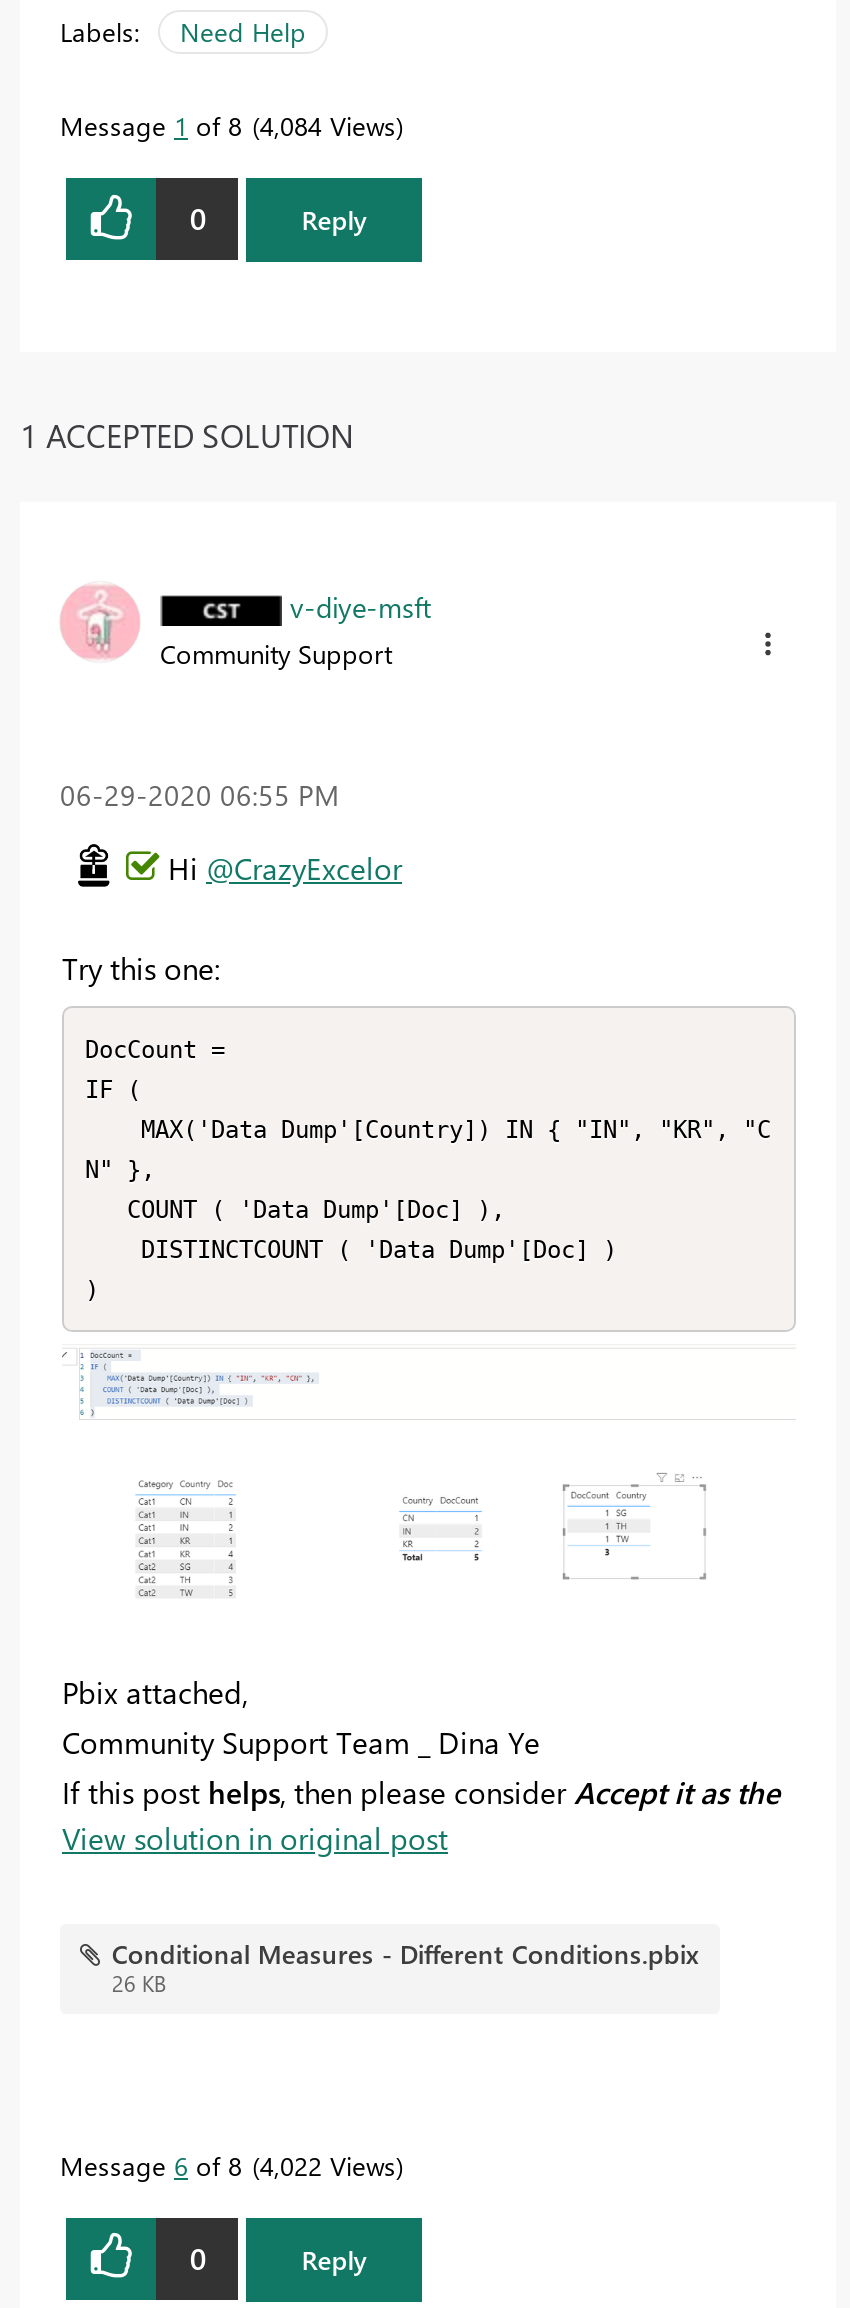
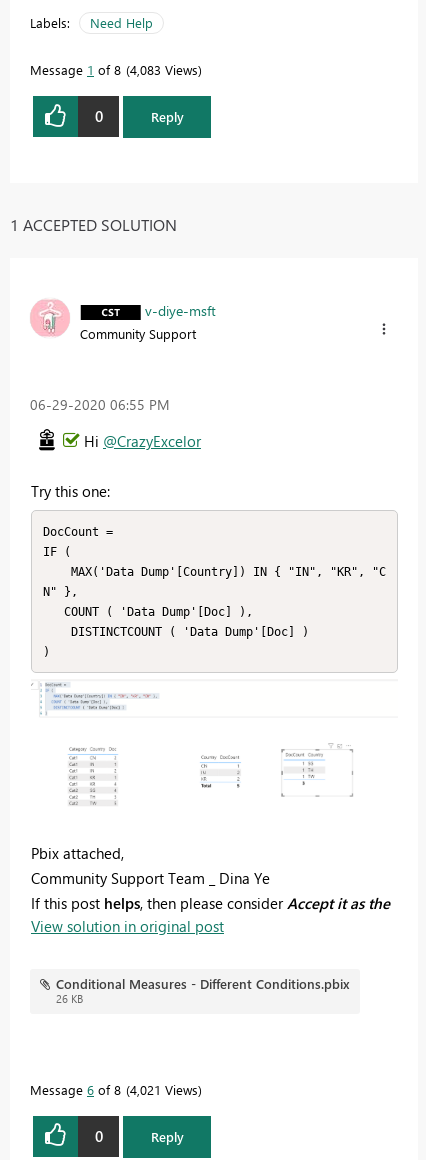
- Message 1 of 8 4,084 Views
+ Message 1 of 8 4,083 Views

- Message 6 of 8 4,022 Views
+ Message 6 of 8 4,021 Views
